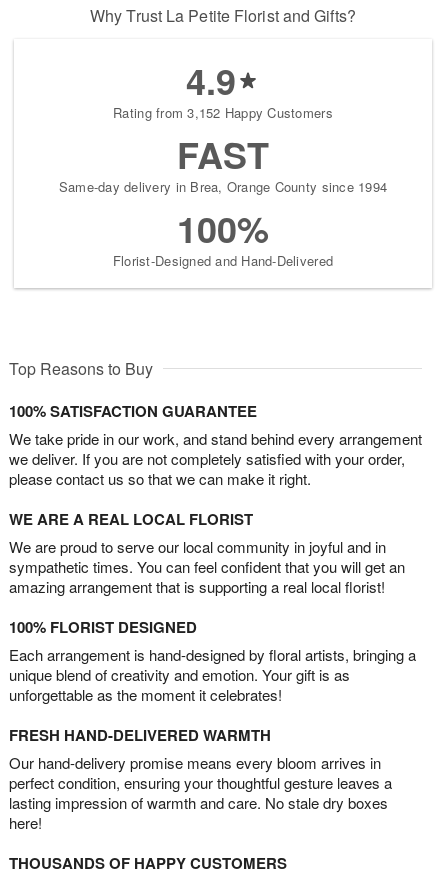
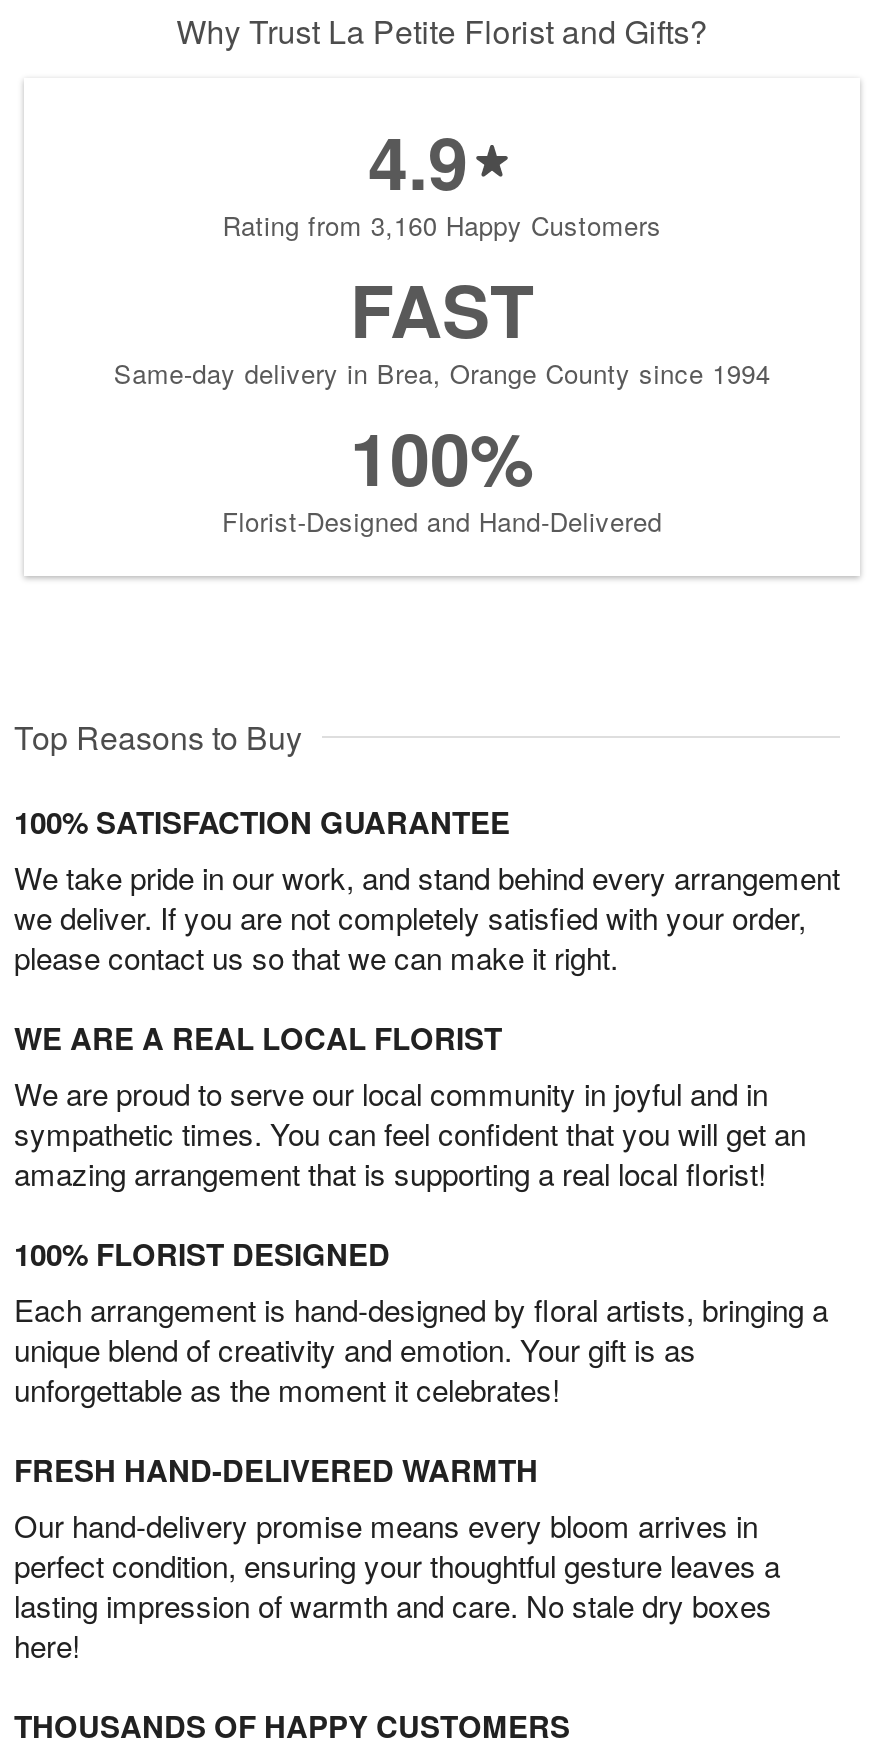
- Rating from 3,152 Happy Customers
+ Rating from 3,160 Happy Customers
